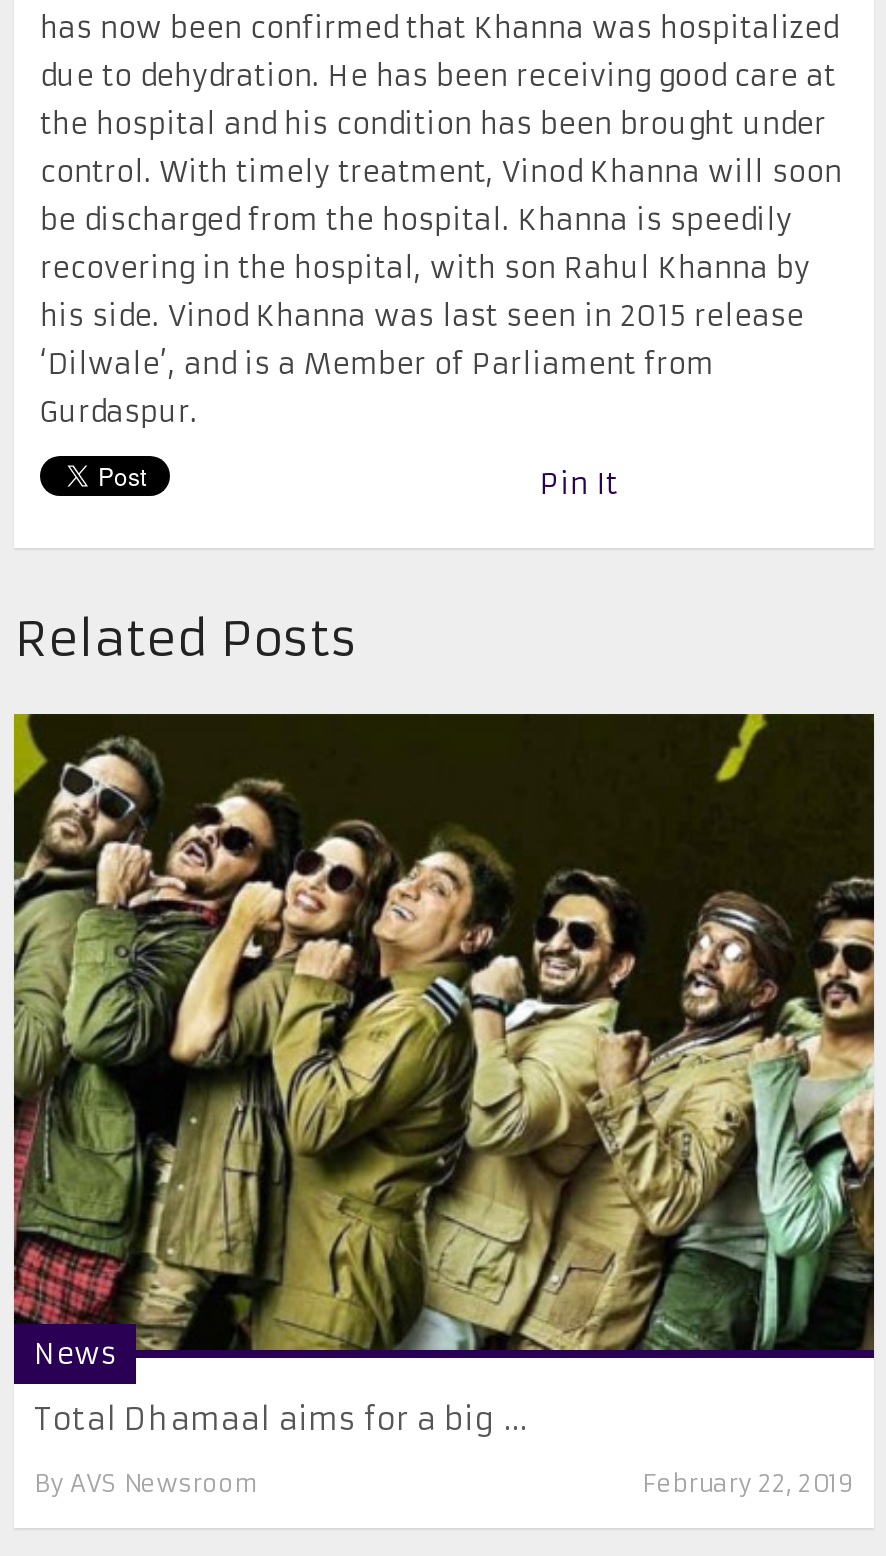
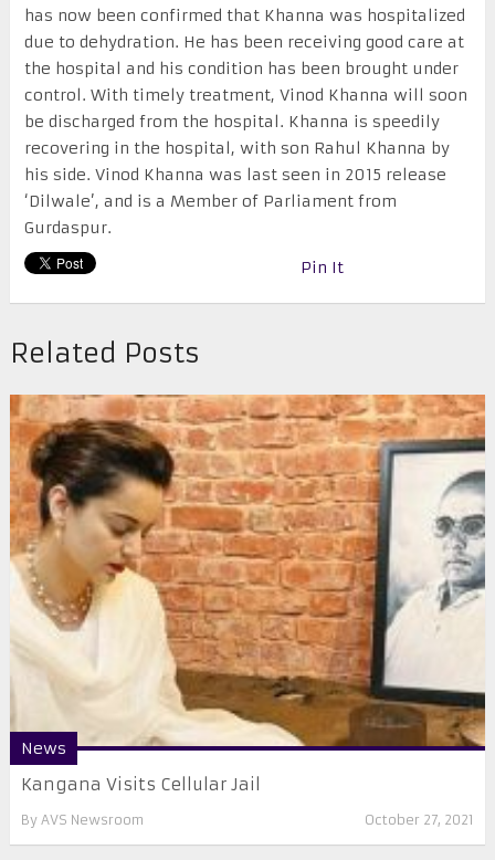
- [image]
- Total Dhamaal aims for a big ...
+ [image]
+ Kangana Visits Cellular Jail

- February 22, 2019
+ October 27, 2021
